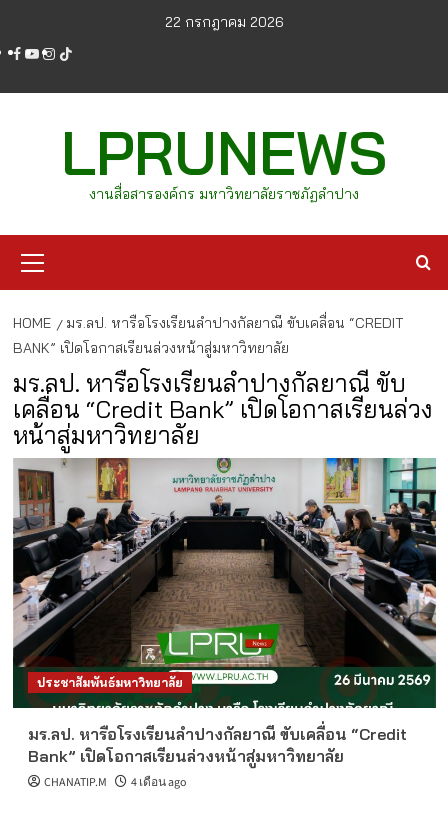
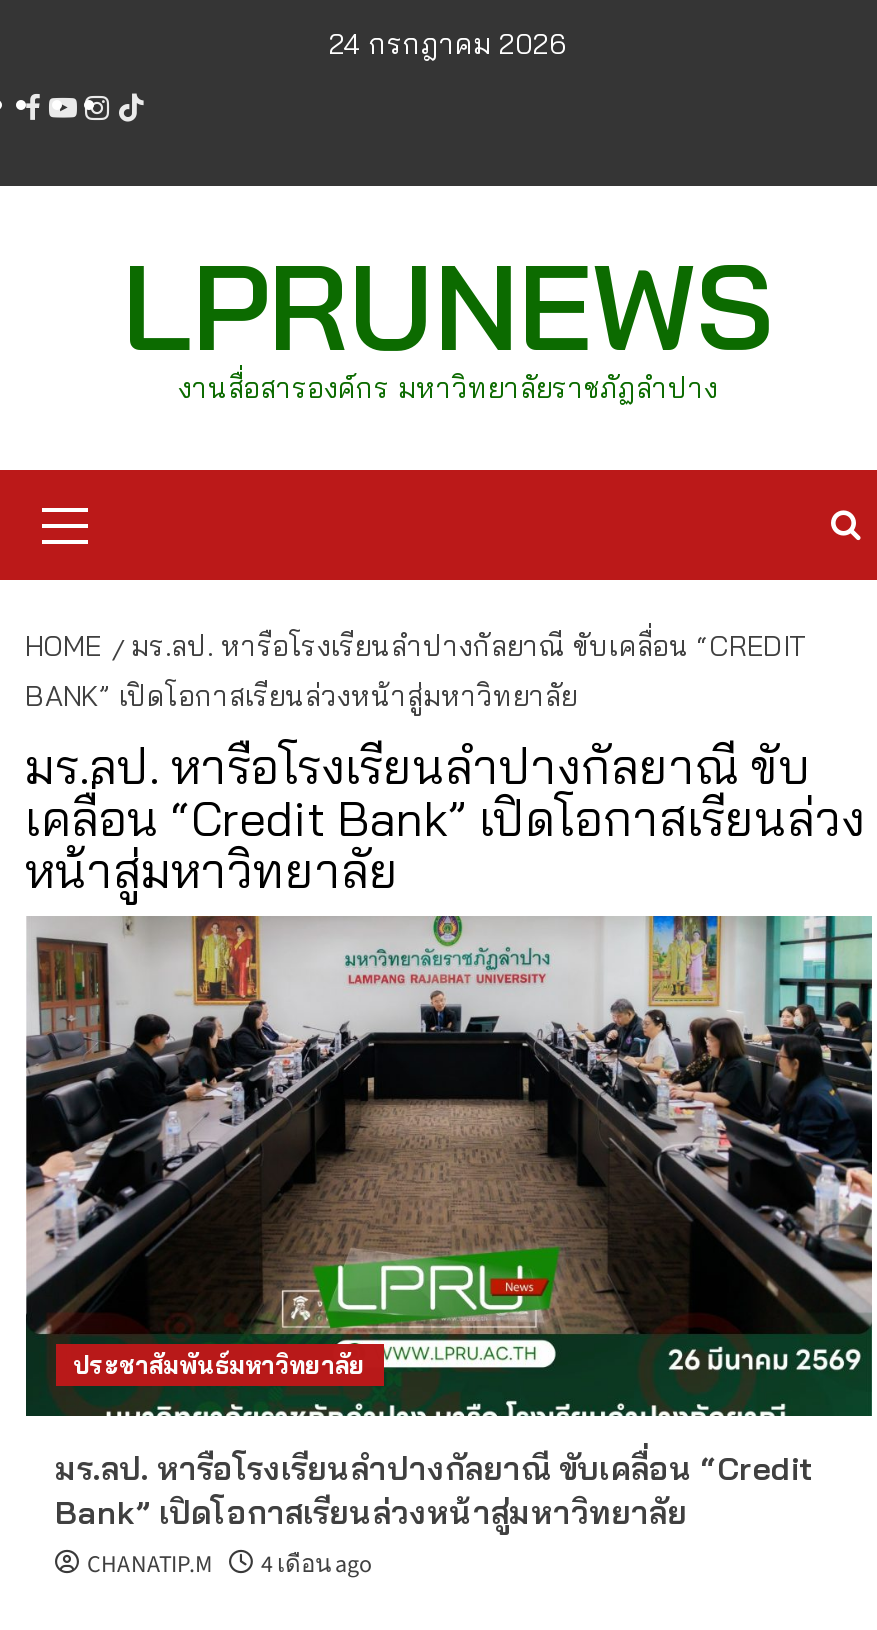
- 22 กรกฎาคม 2026
+ 24 กรกฎาคม 2026
